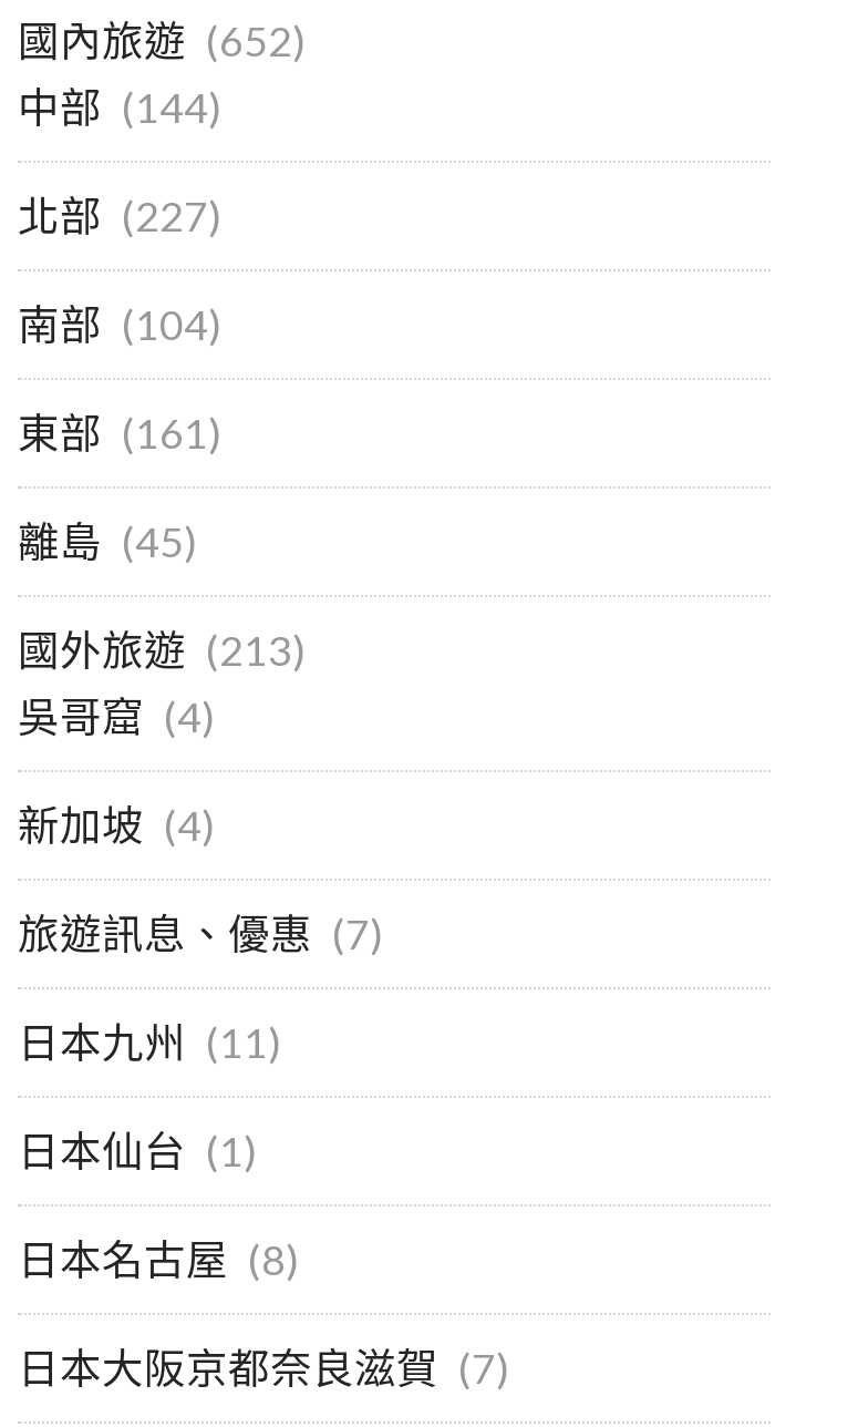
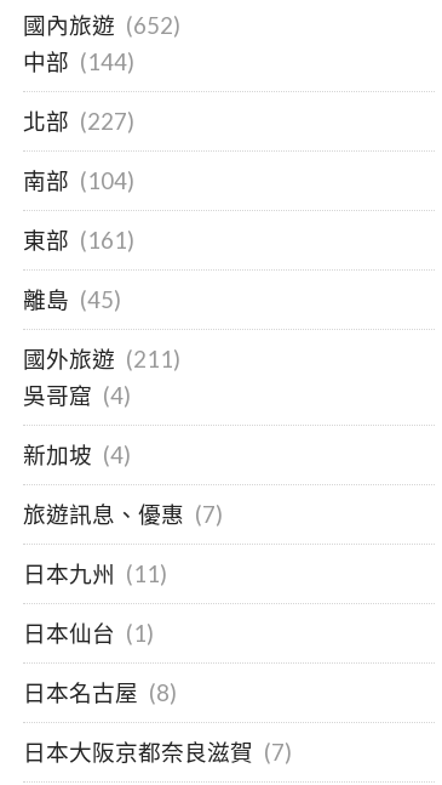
- 國外旅遊 (213)
+ 國外旅遊 (211)
